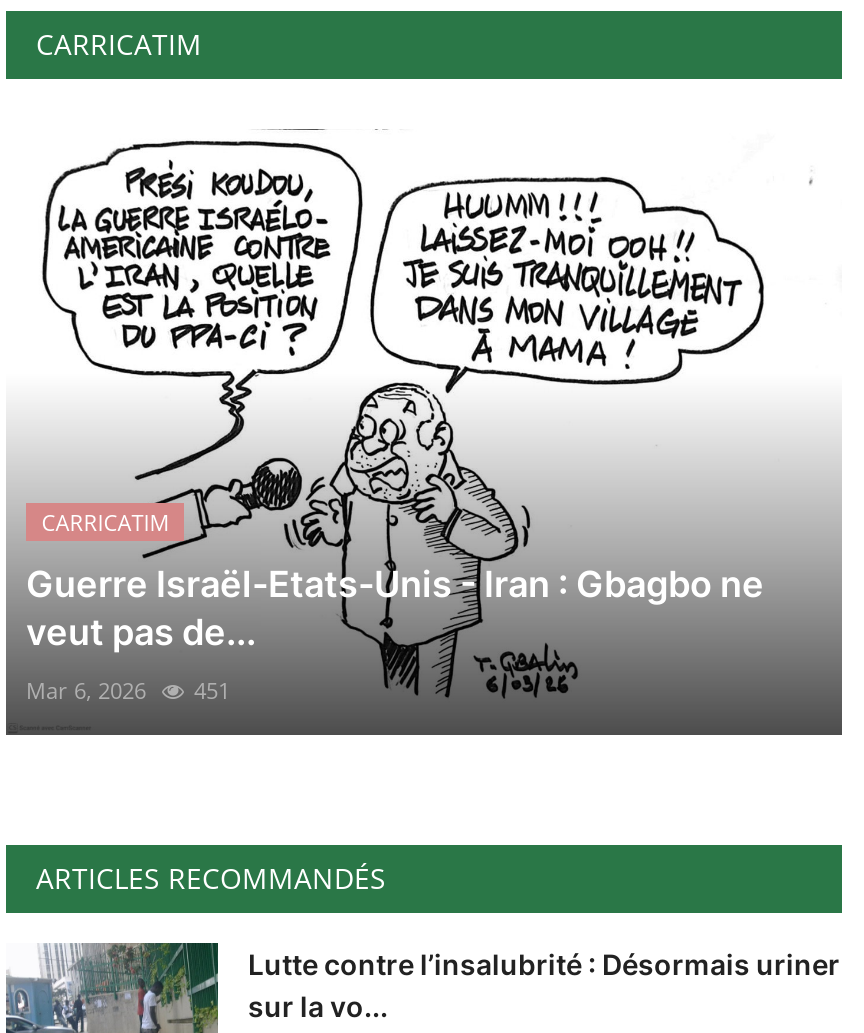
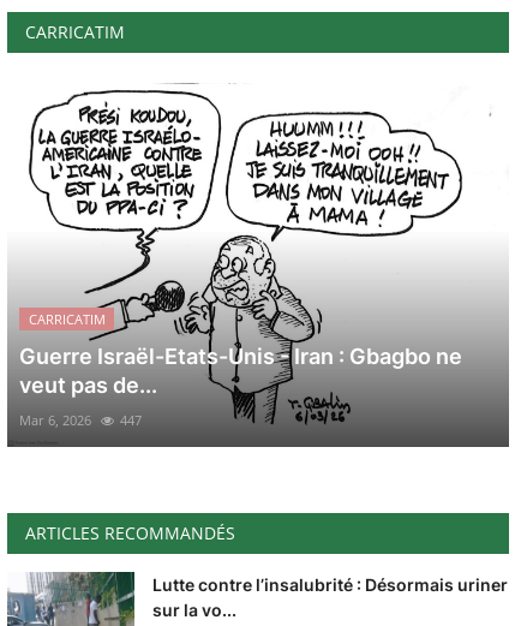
- Mar 6, 2026 451
+ Mar 6, 2026 447
